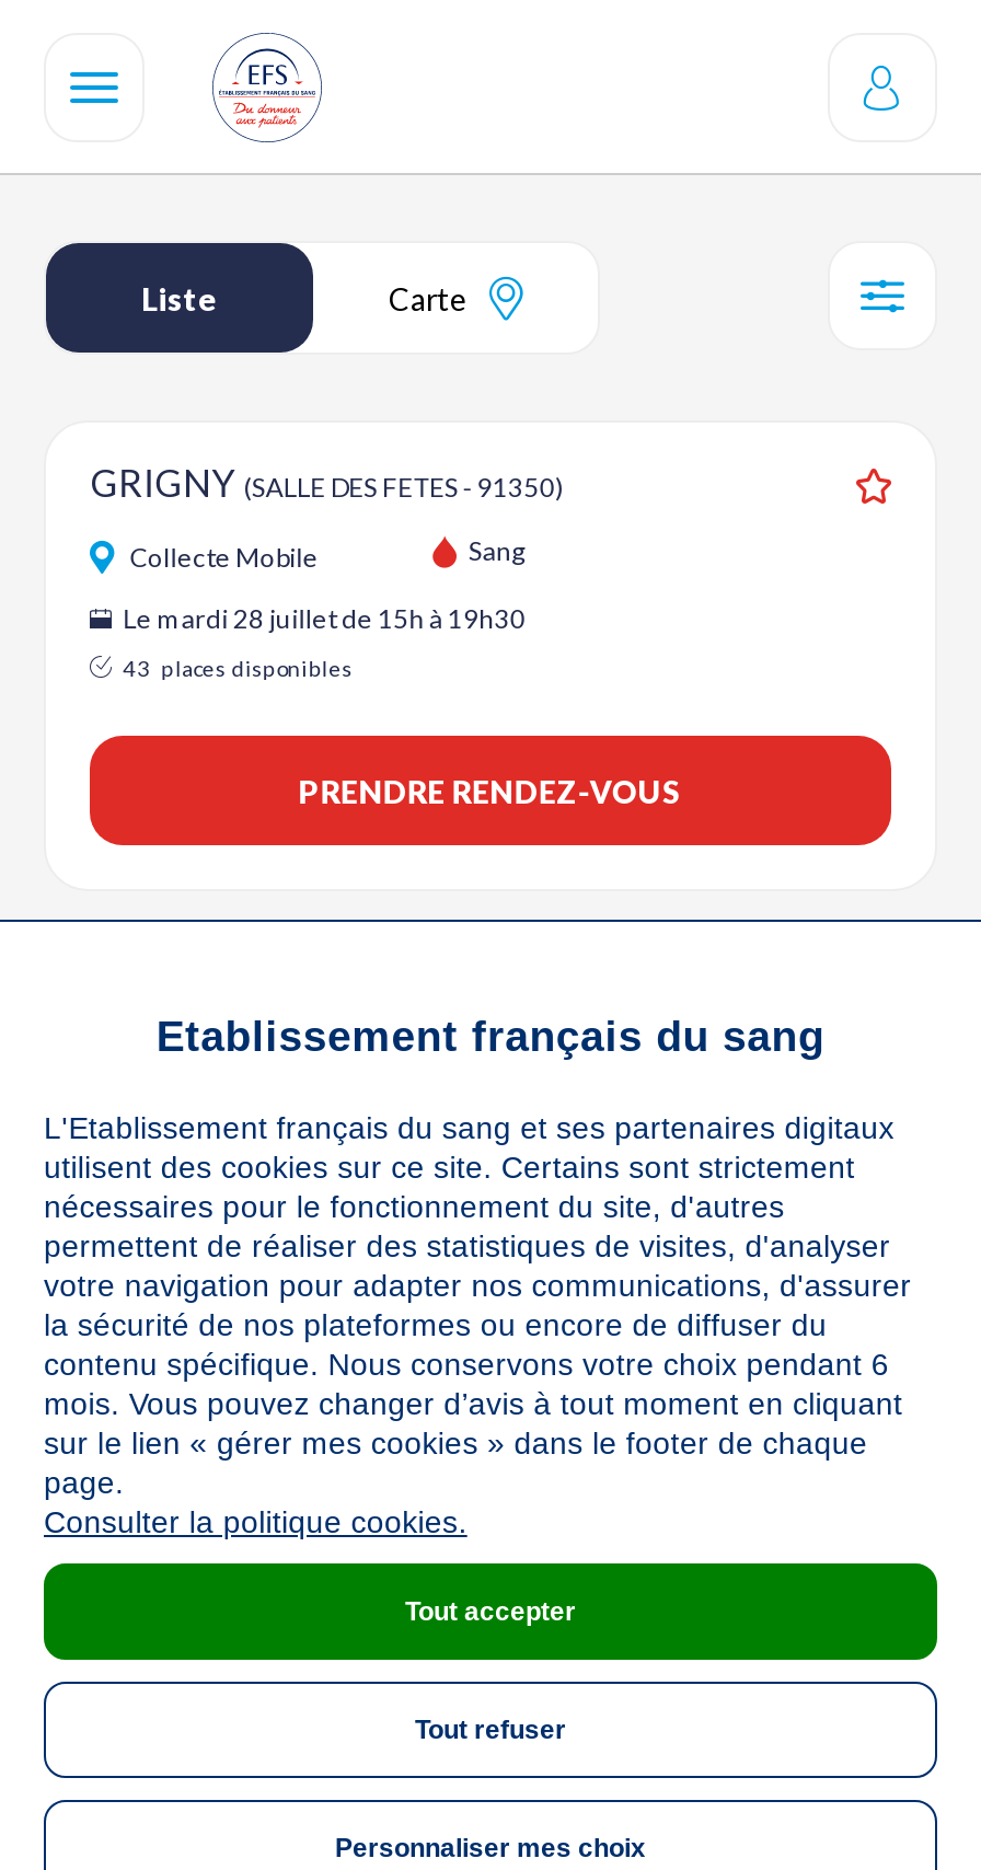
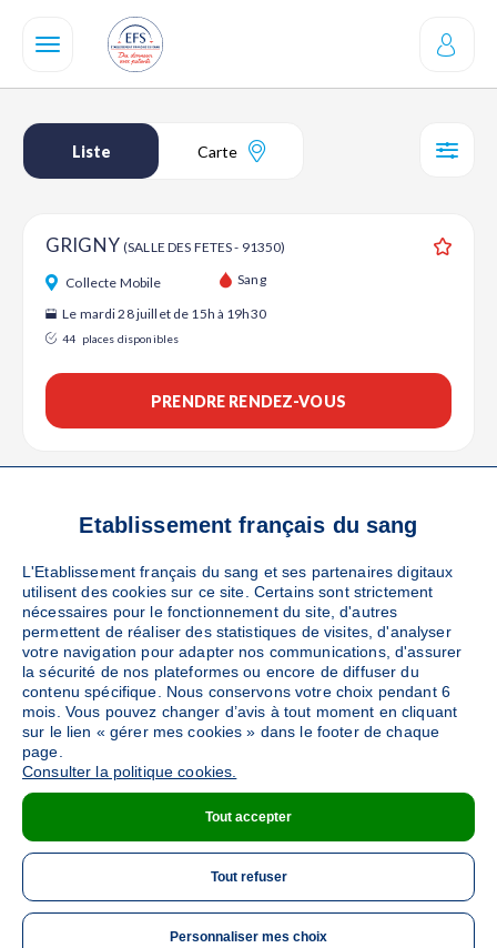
- 43 places disponibles
+ 44 places disponibles
